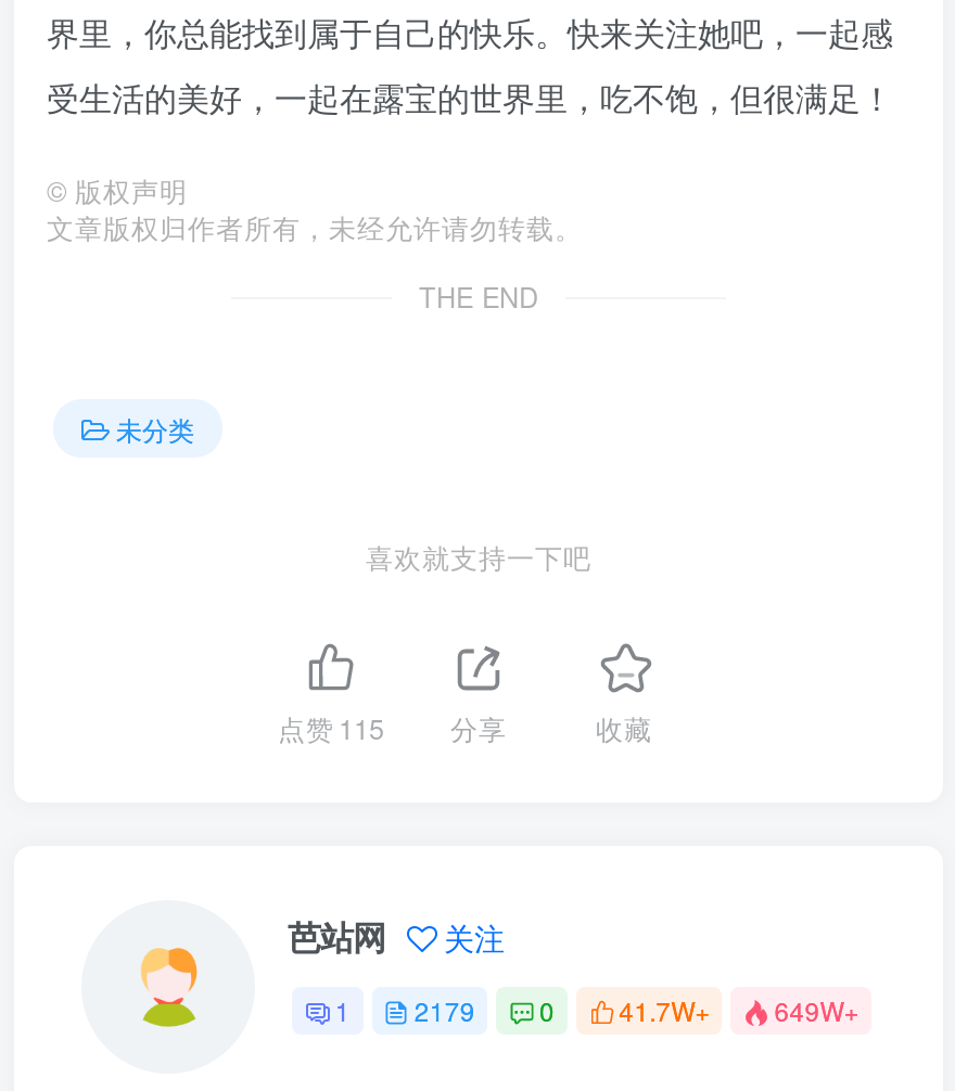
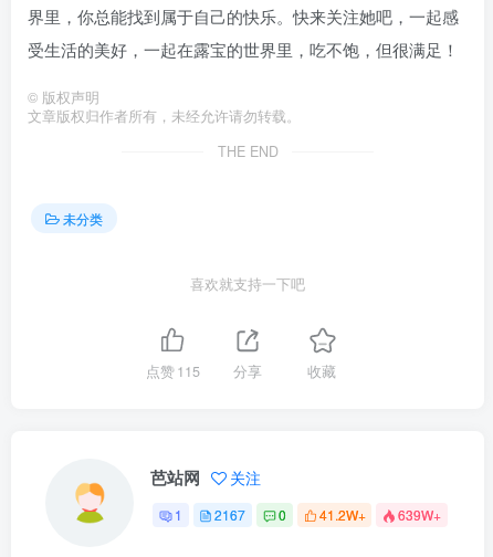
- 2179
+ 2167

- 41.7W+
- 649W+
+ 41.2W+
+ 639W+
